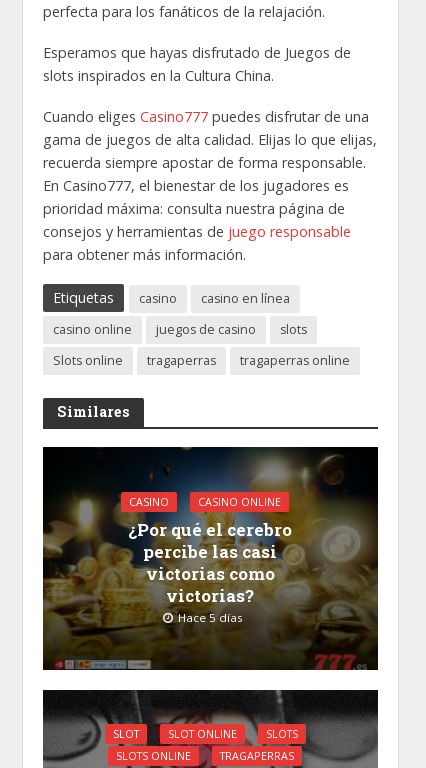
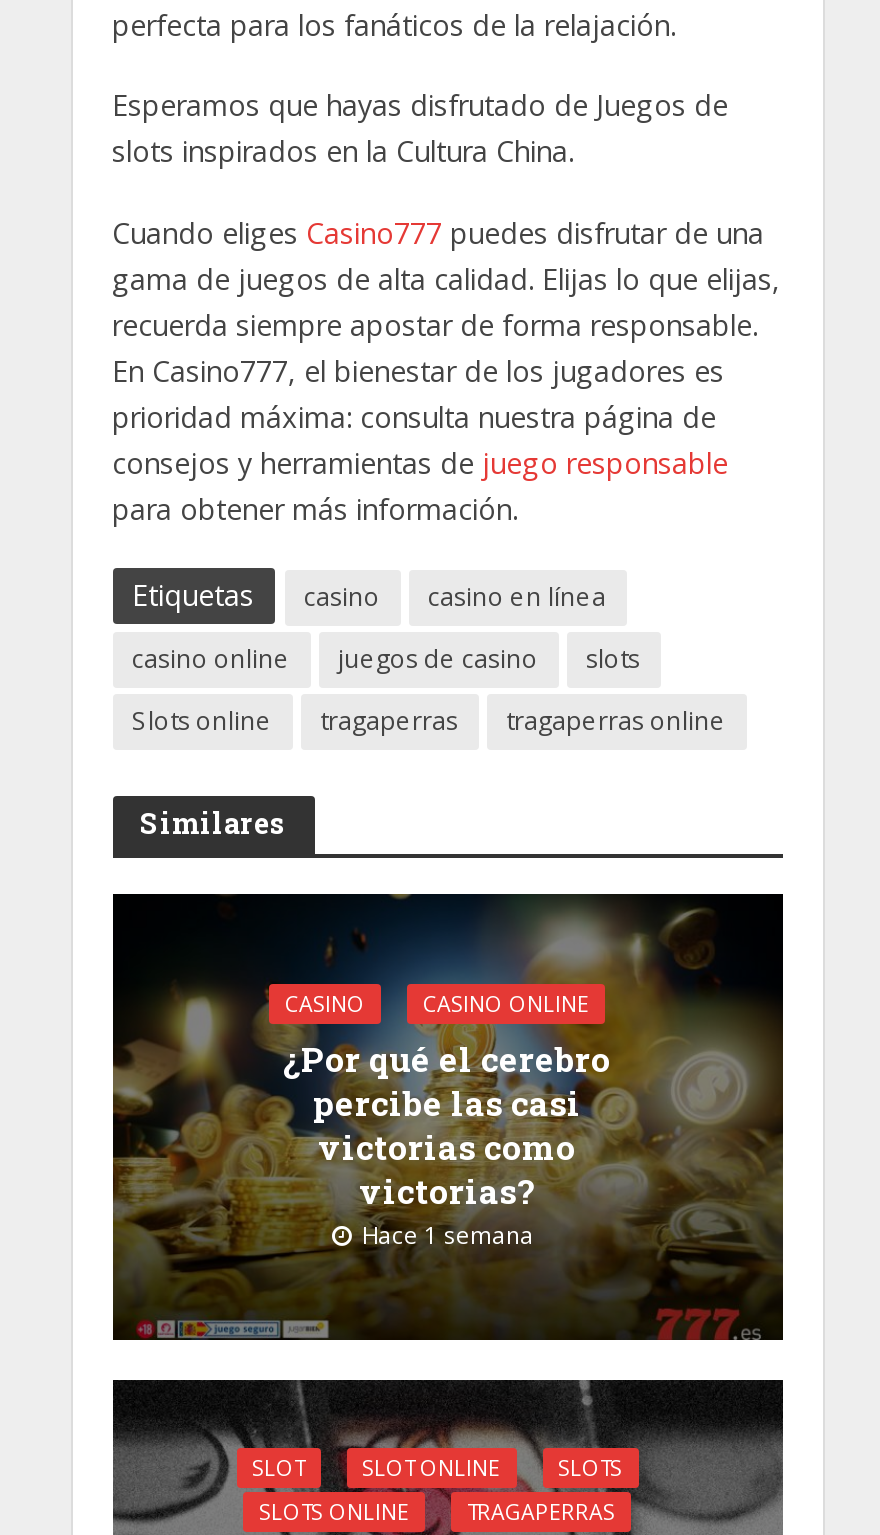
- Hace 5 días
+ Hace 1 semana
